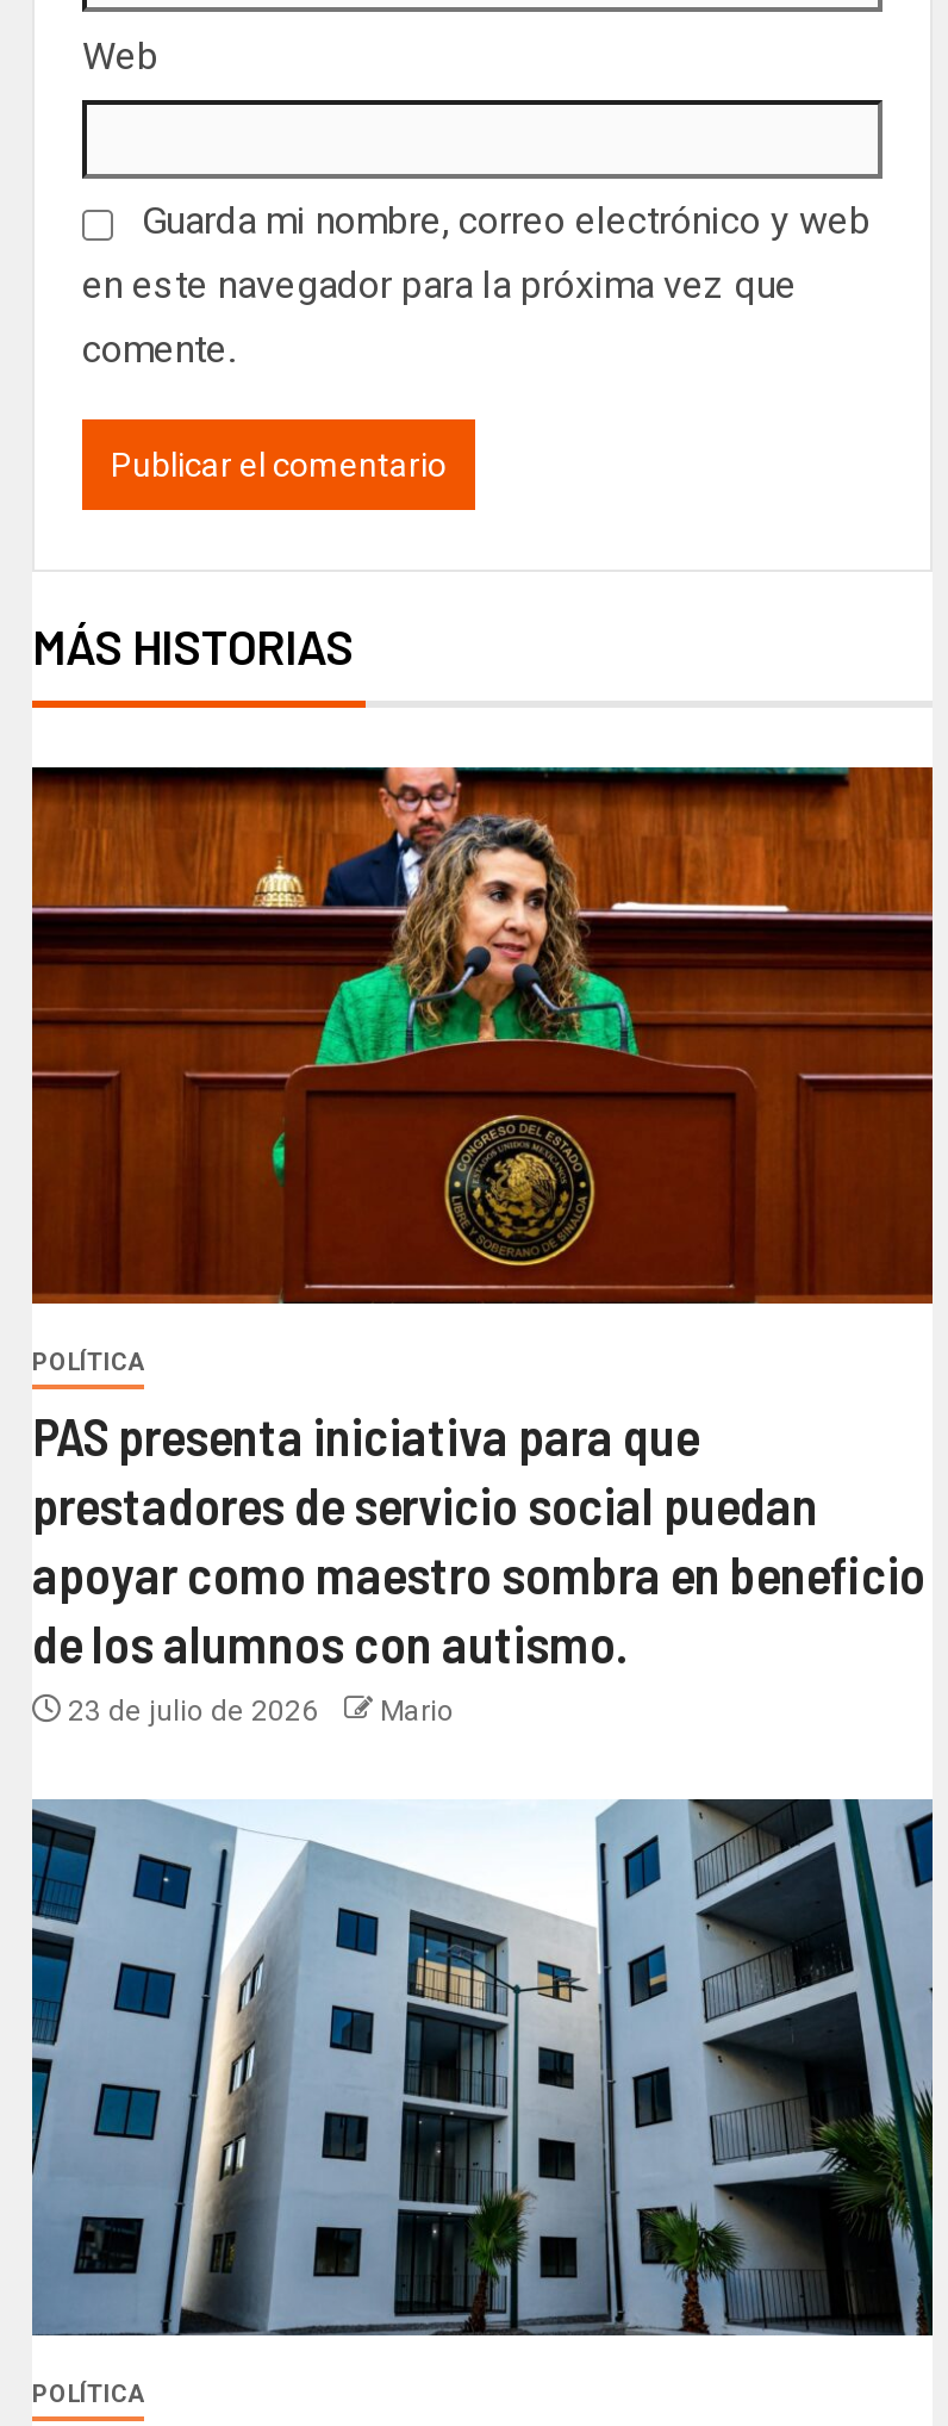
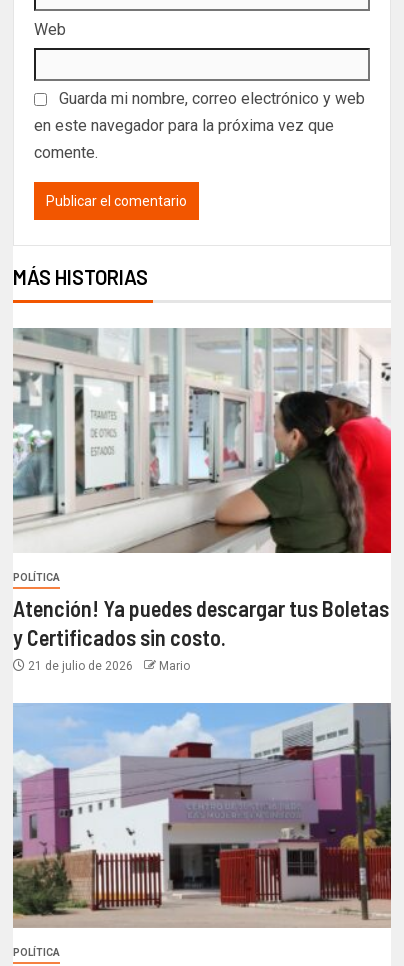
- [image]
+ [image]

- PAS presenta iniciativa para que
- prestadores de servicio social puedan
- apoyar como maestro sombra en beneficio
- de los alumnos con autismo.
- 23 de julio de 2026
+ Atención! Ya puedes descargar tus Boletas
+ y Certificados sin costo.
+ 21 de julio de 2026

- [image]
+ [image]
